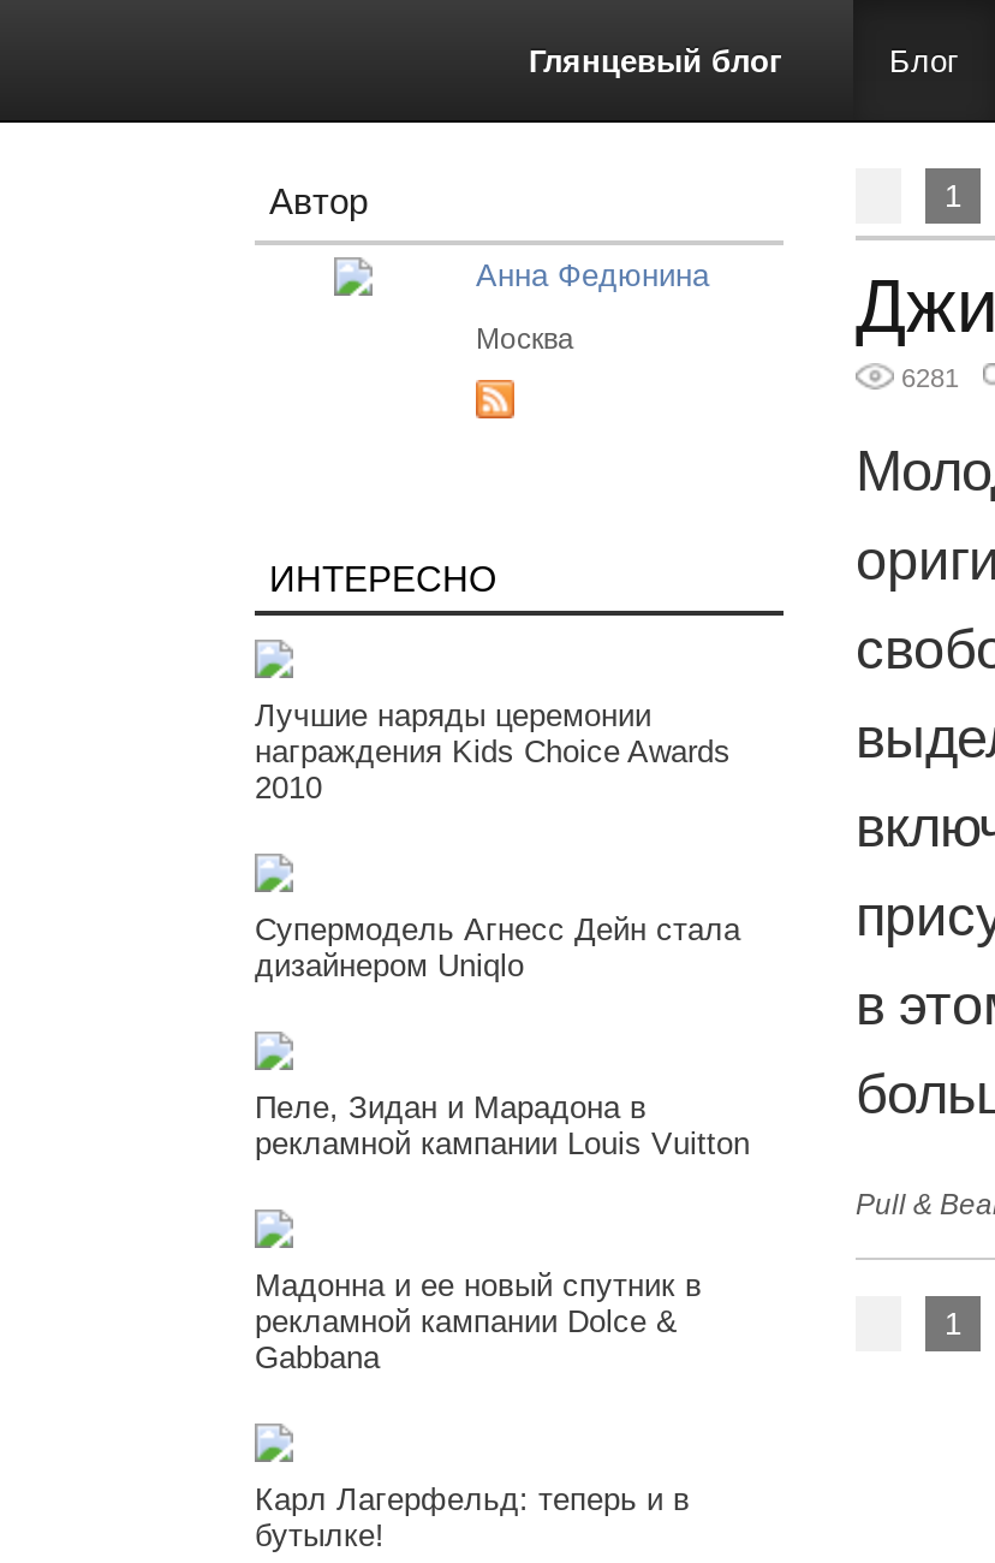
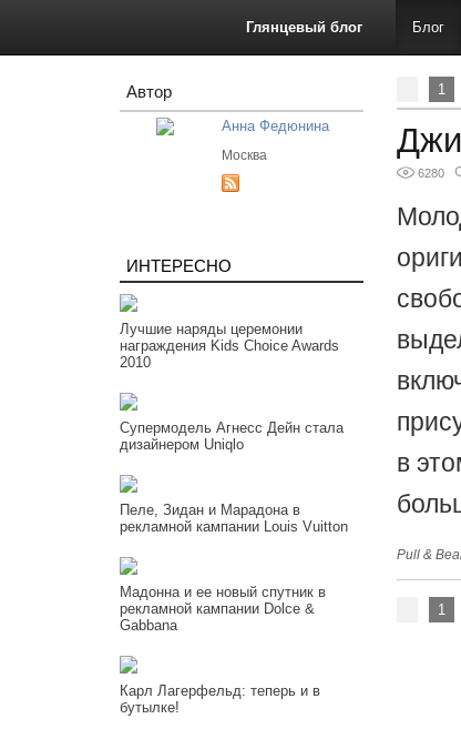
- 6281
+ 6280
